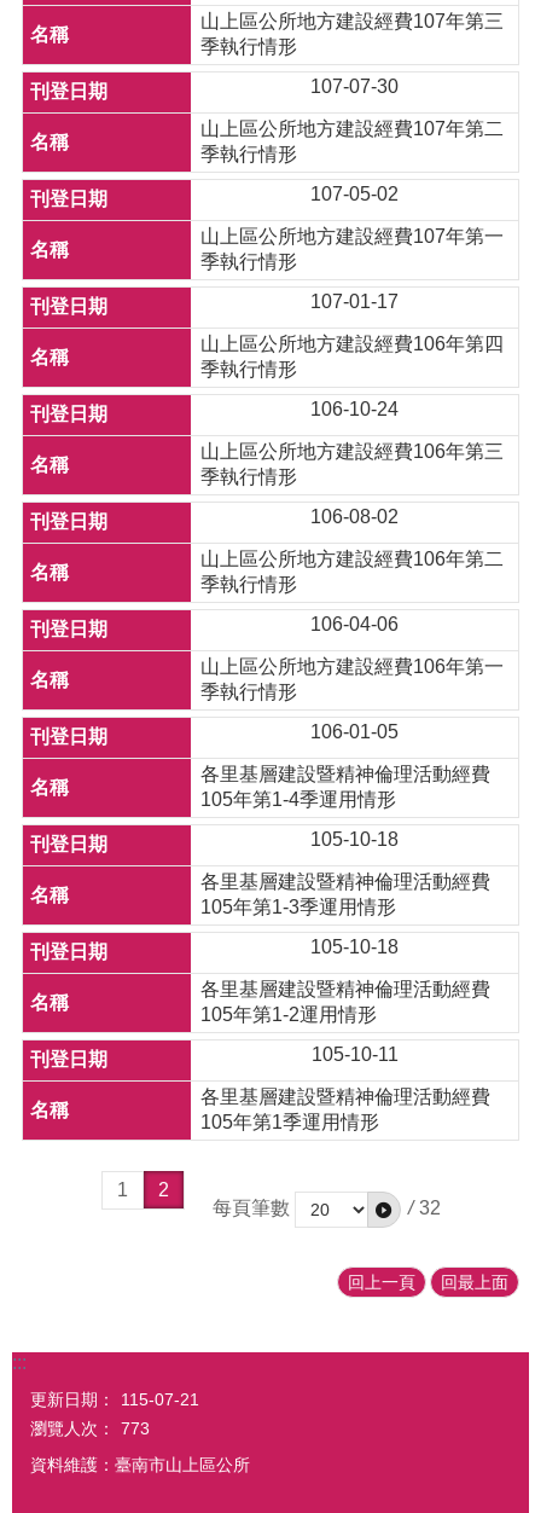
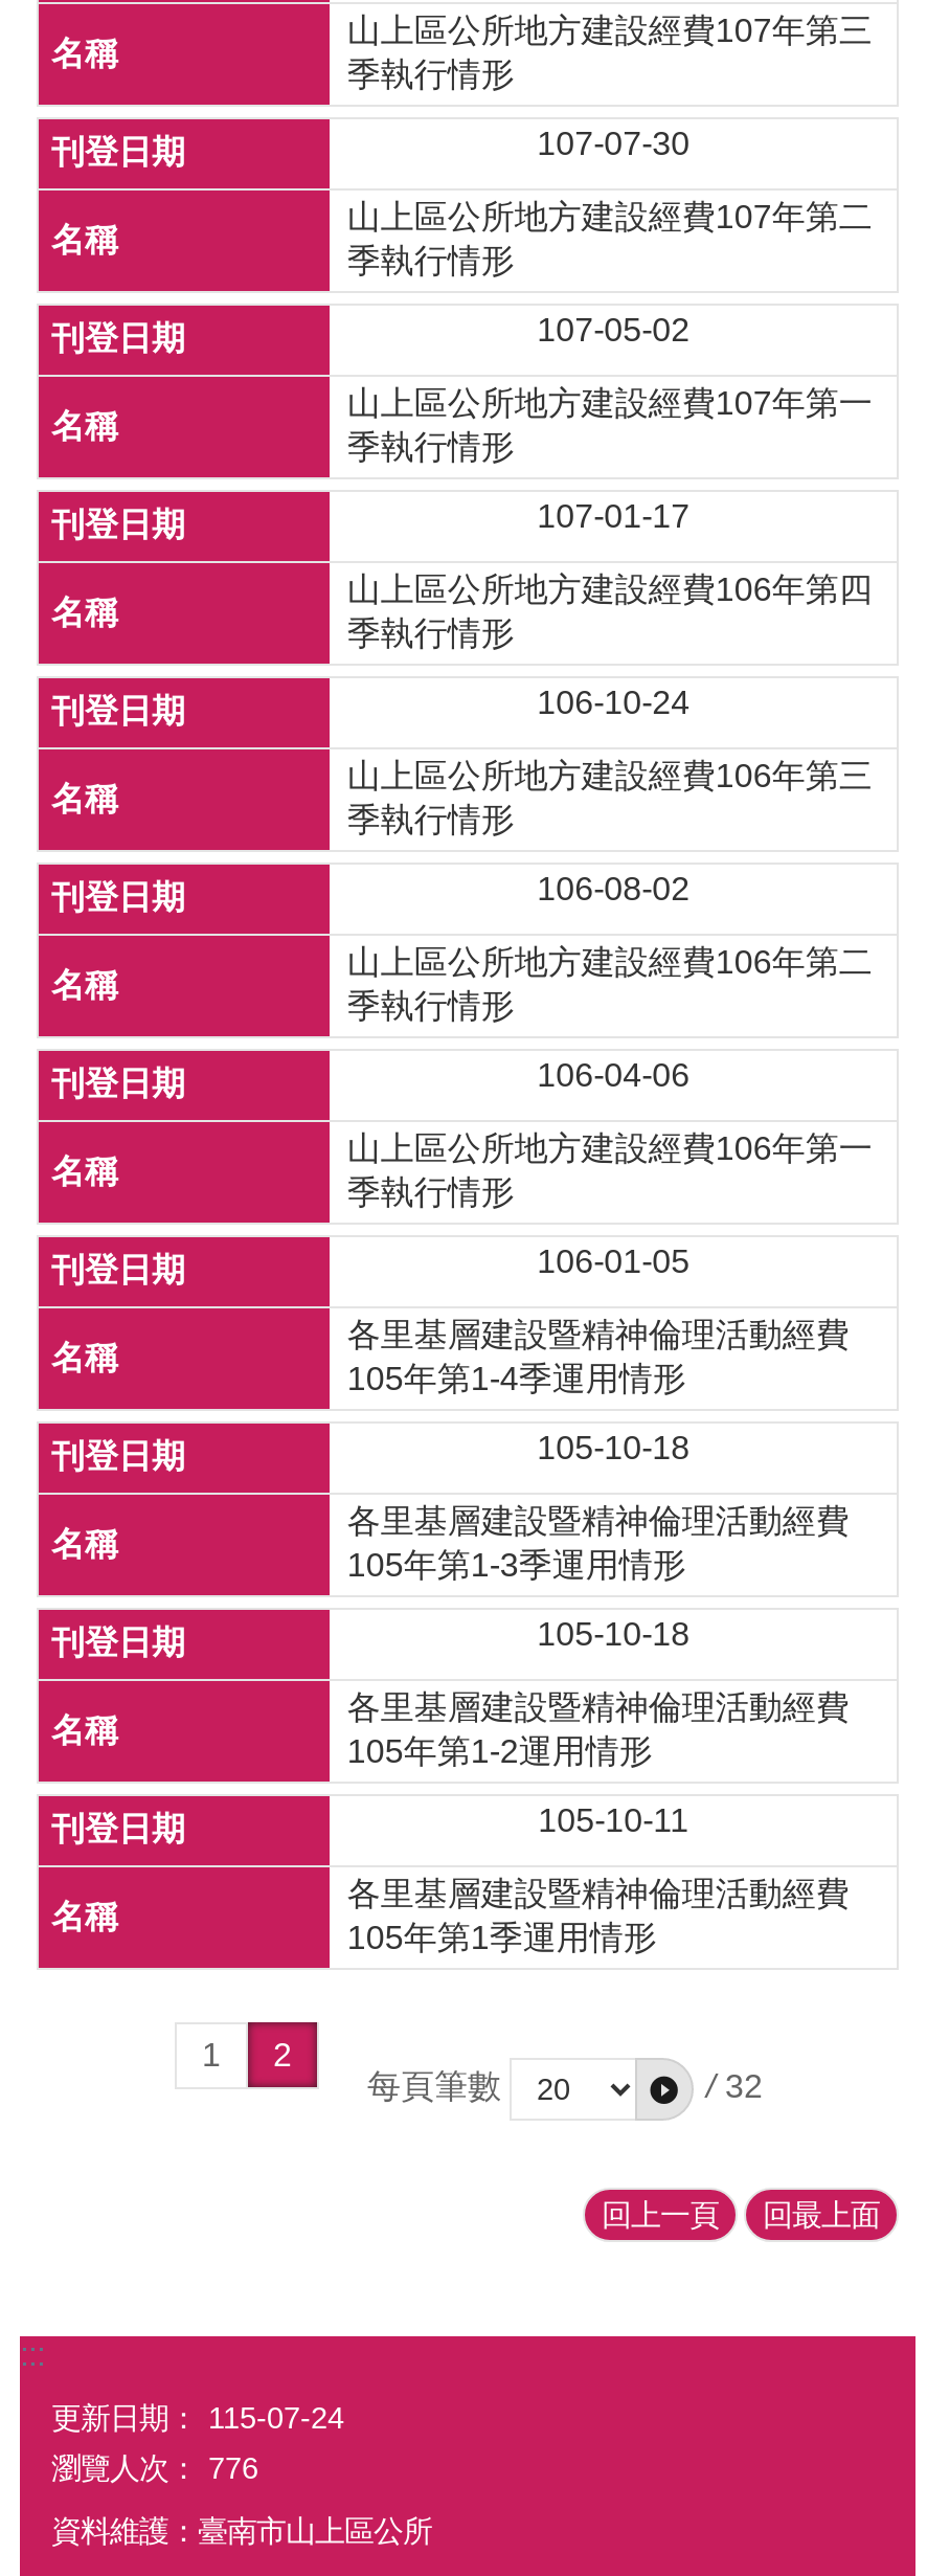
- 更新日期： 115-07-21
+ 更新日期： 115-07-24

- 瀏覽人次： 773
+ 瀏覽人次： 776
